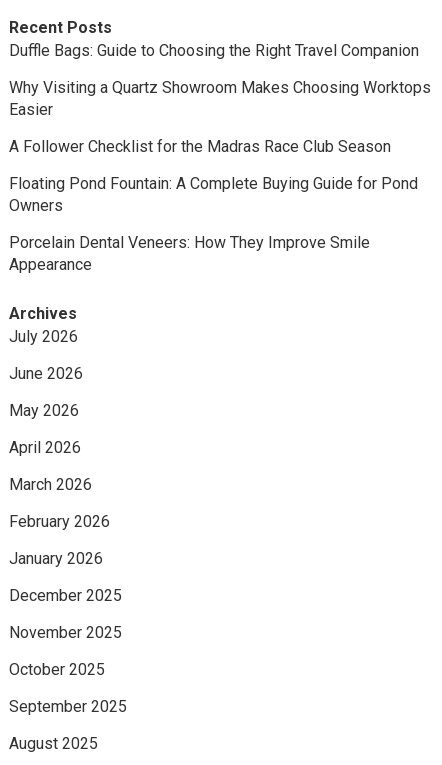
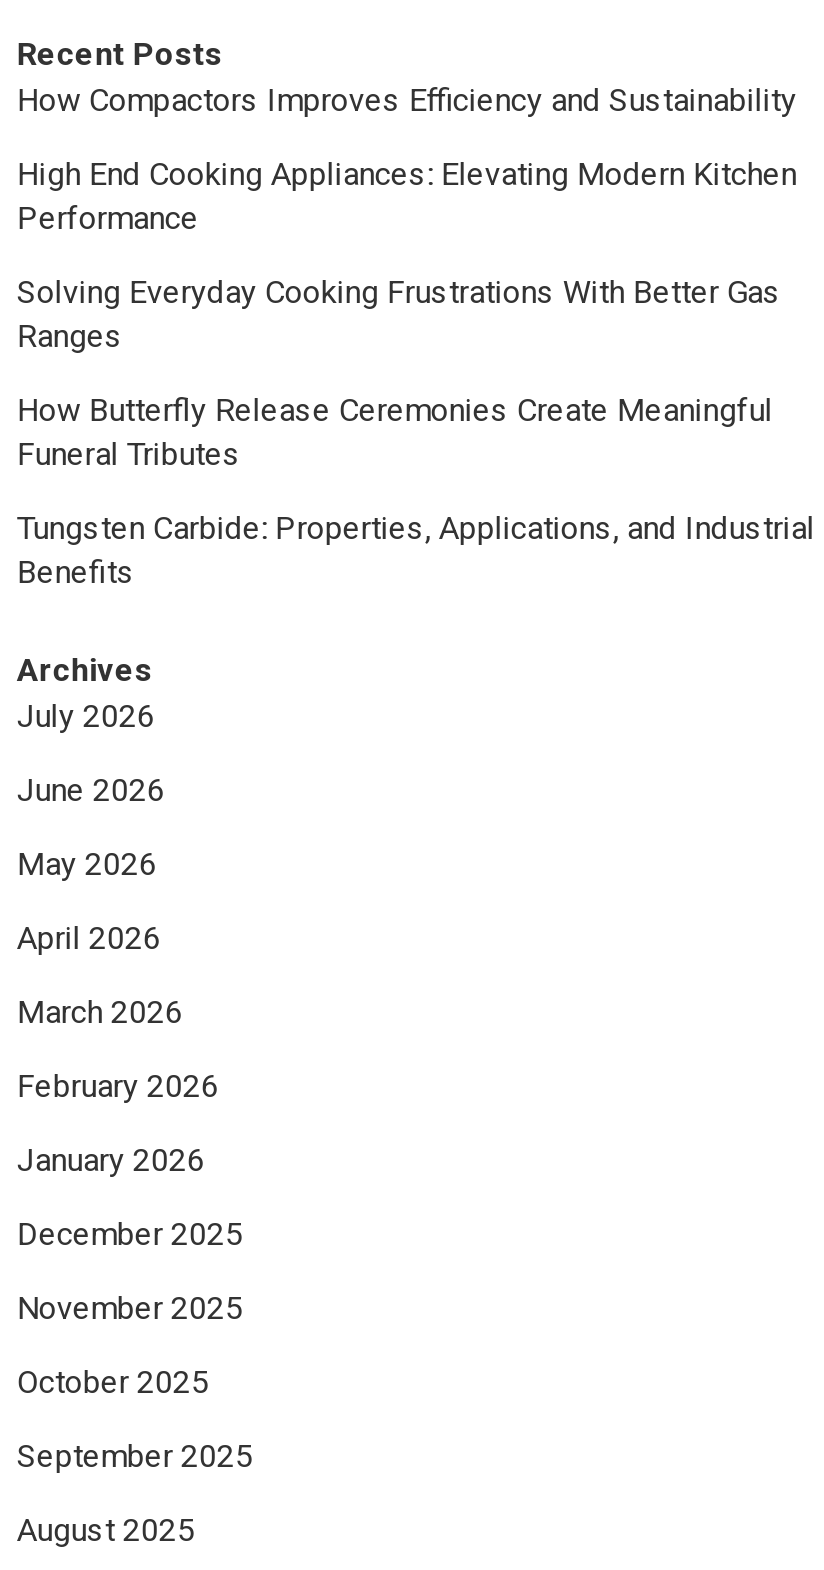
- Duffle Bags: Guide to Choosing the Right Travel Companion
+ How Compactors Improves Efficiency and Sustainability

- Why Visiting a Quartz Showroom Makes Choosing Worktops
- Easier
+ High End Cooking Appliances: Elevating Modern Kitchen
+ Performance

- A Follower Checklist for the Madras Race Club Season
+ Solving Everyday Cooking Frustrations With Better Gas
+ Ranges

- Floating Pond Fountain: A Complete Buying Guide for Pond
- Owners
+ How Butterfly Release Ceremonies Create Meaningful
+ Funeral Tributes

- Porcelain Dental Veneers: How They Improve Smile
- Appearance
+ Tungsten Carbide: Properties, Applications, and Industrial
+ Benefits
